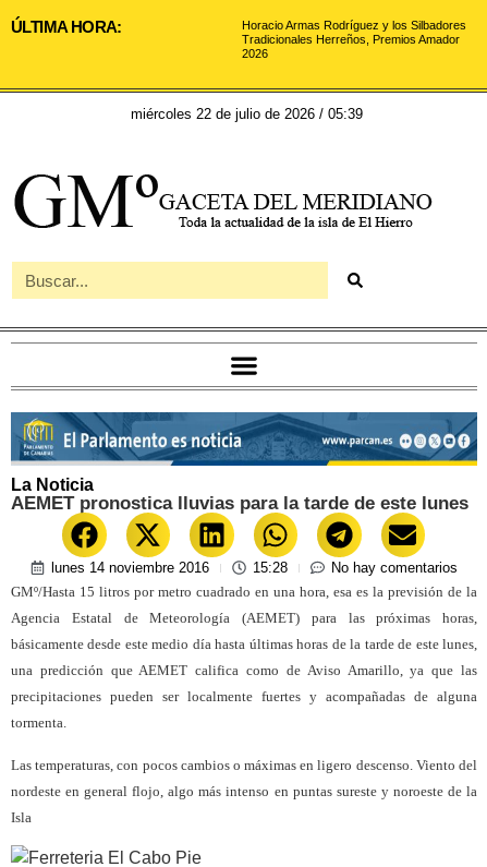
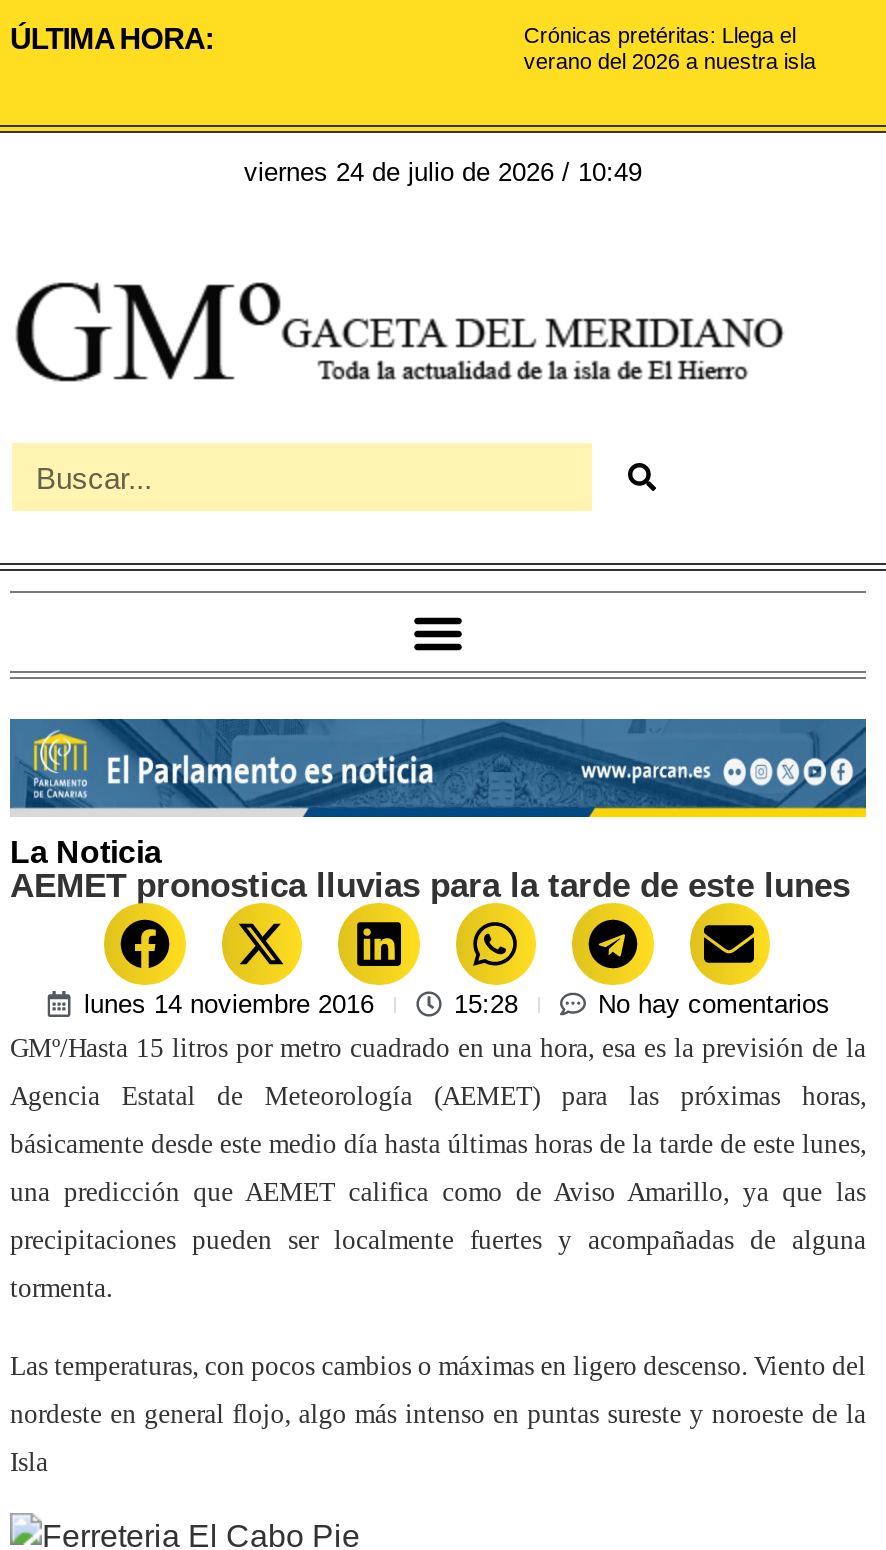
- Horacio Armas Rodríguez y los Silbadores
- Tradicionales Herreños, Premios Amador
- 2026
+ Crónicas pretéritas: Llega el
+ verano del 2026 a nuestra isla

- miércoles 22 de julio de 2026 / 05:39
+ viernes 24 de julio de 2026 / 10:49
